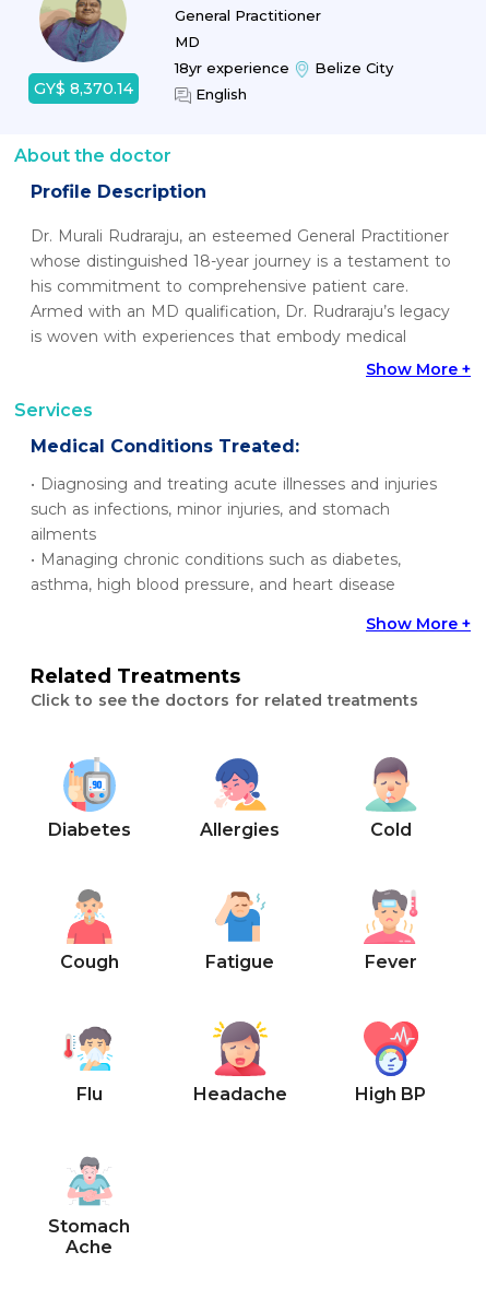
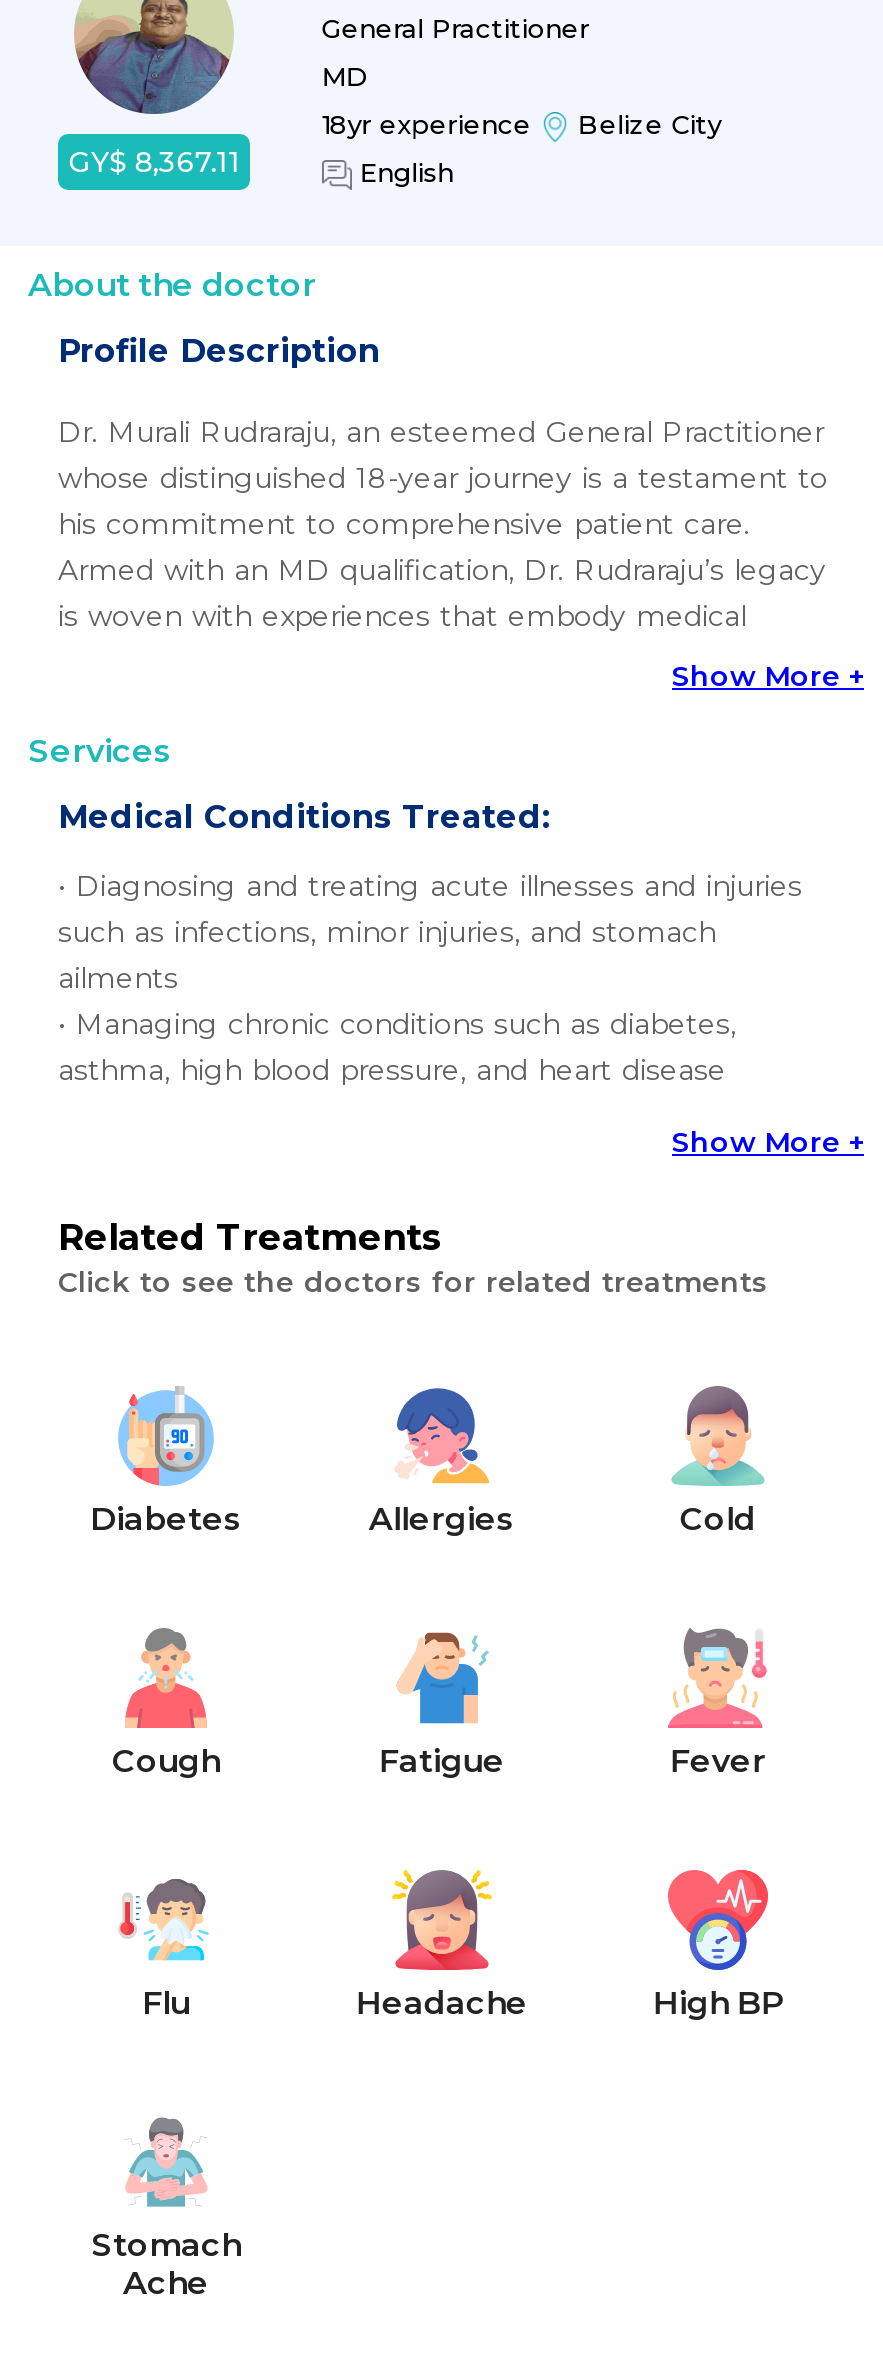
- GY$ 8,370.14
+ GY$ 8,367.11
